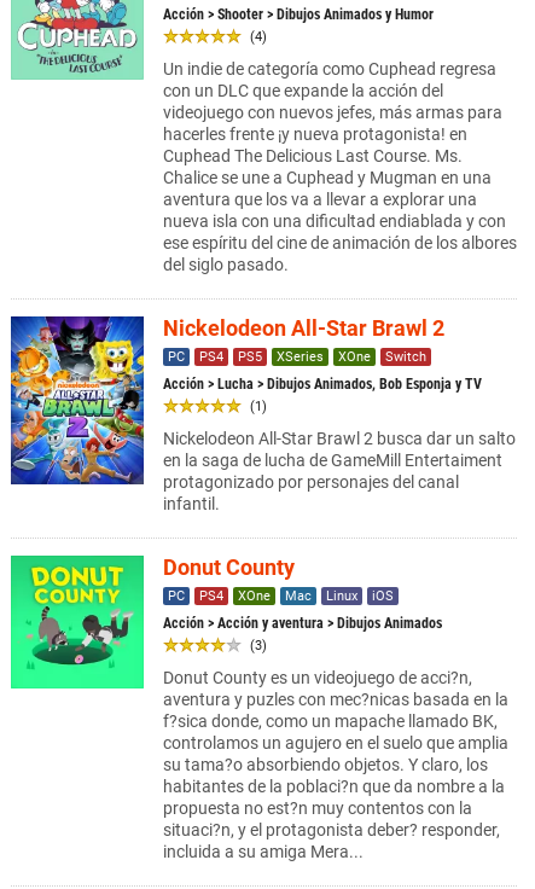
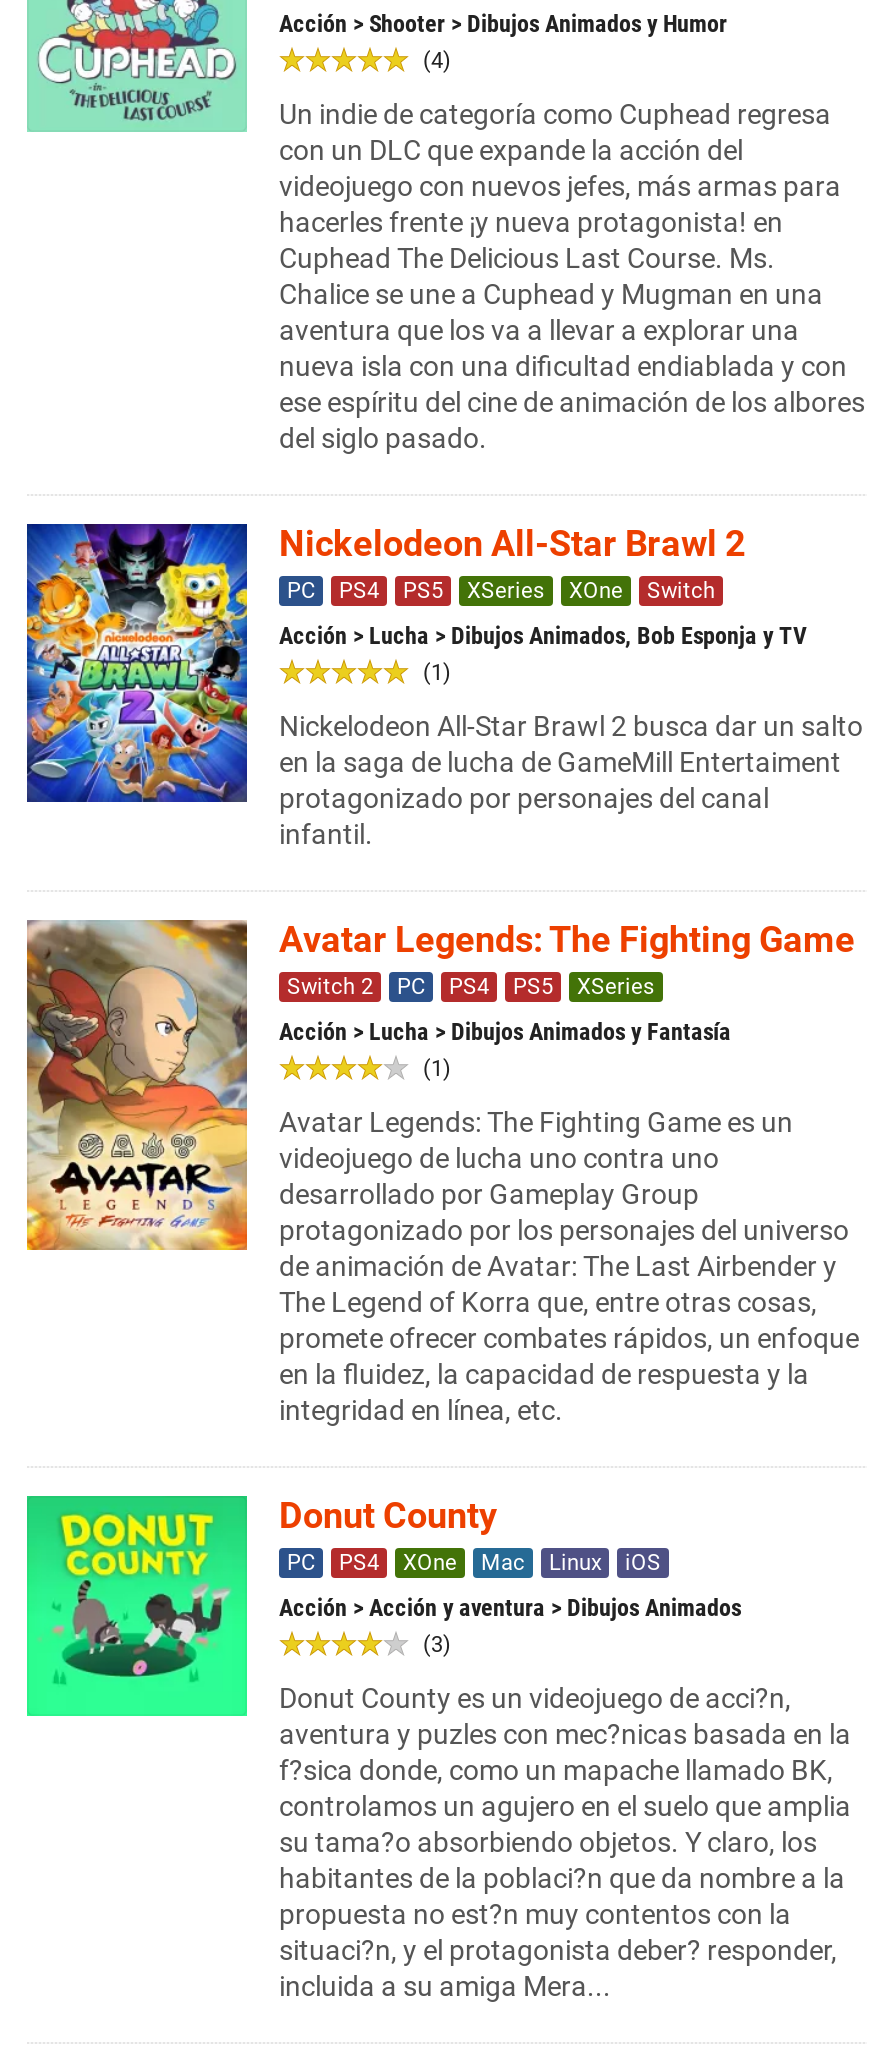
+ [image]
+ Avatar Legends: The Fighting Game
+ Switch 2
+ PC
+ PS4
+ PS5
+ XSeries
+ Acción > Lucha > Dibujos Animados y Fantasía
+ (1)
+ Avatar Legends: The Fighting Game es un
+ videojuego de lucha uno contra uno
+ desarrollado por Gameplay Group
+ protagonizado por los personajes del universo
+ de animación de Avatar: The Last Airbender y
+ The Legend of Korra que, entre otras cosas,
+ promete ofrecer combates rápidos, un enfoque
+ en la fluidez, la capacidad de respuesta y la
+ integridad en línea, etc.
